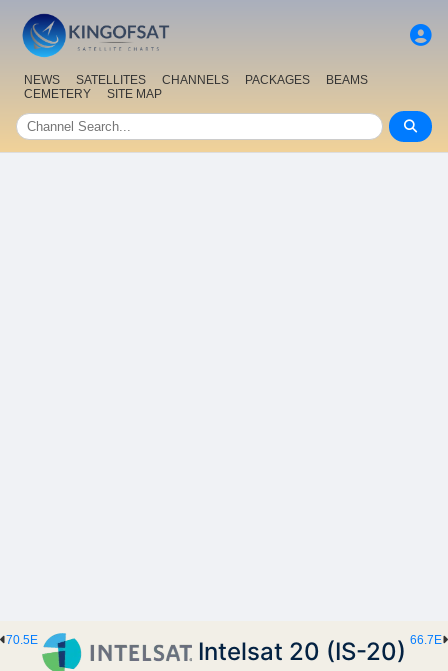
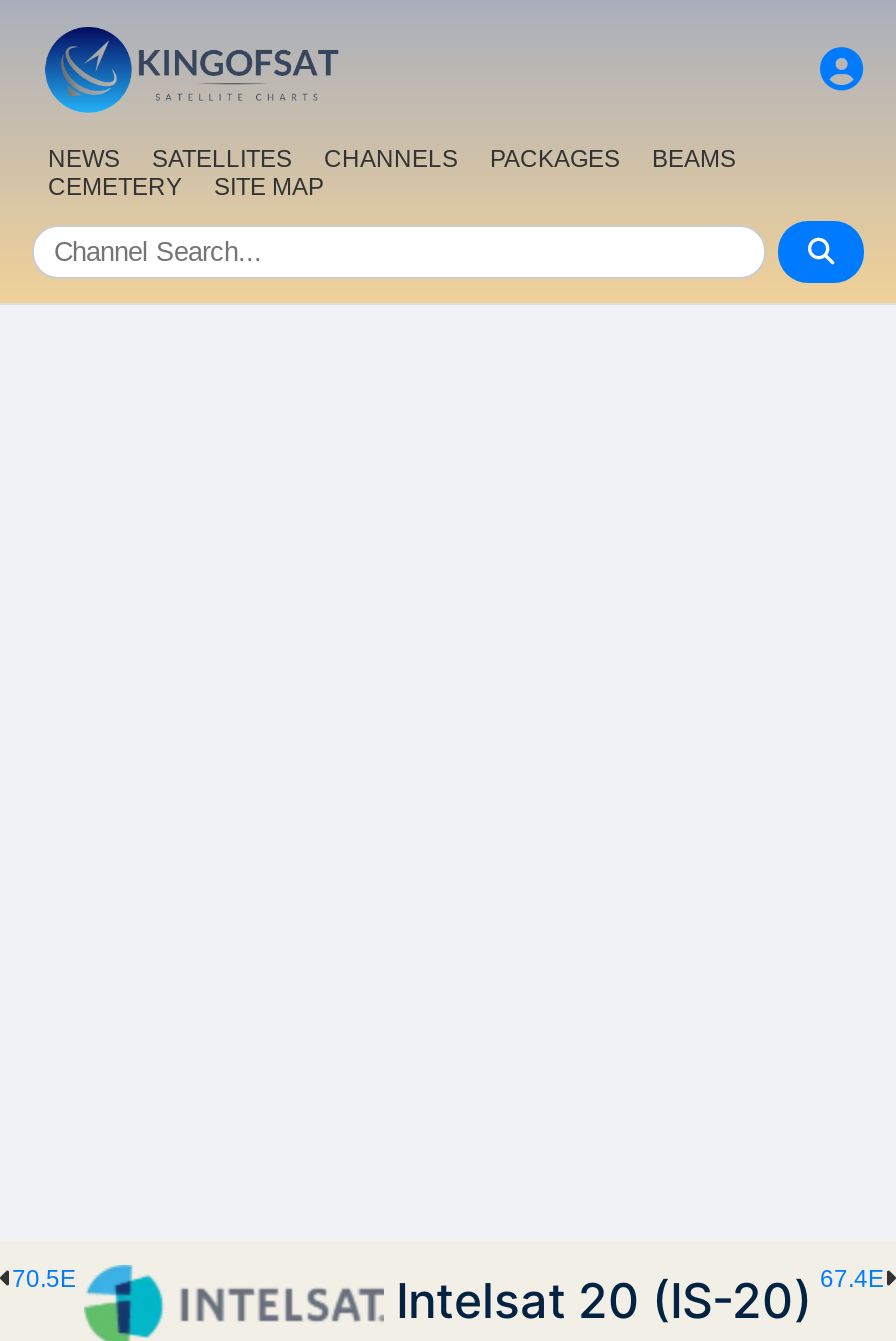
- Intelsat 20 (IS-20) 66.7E
+ Intelsat 20 (IS-20) 67.4E
